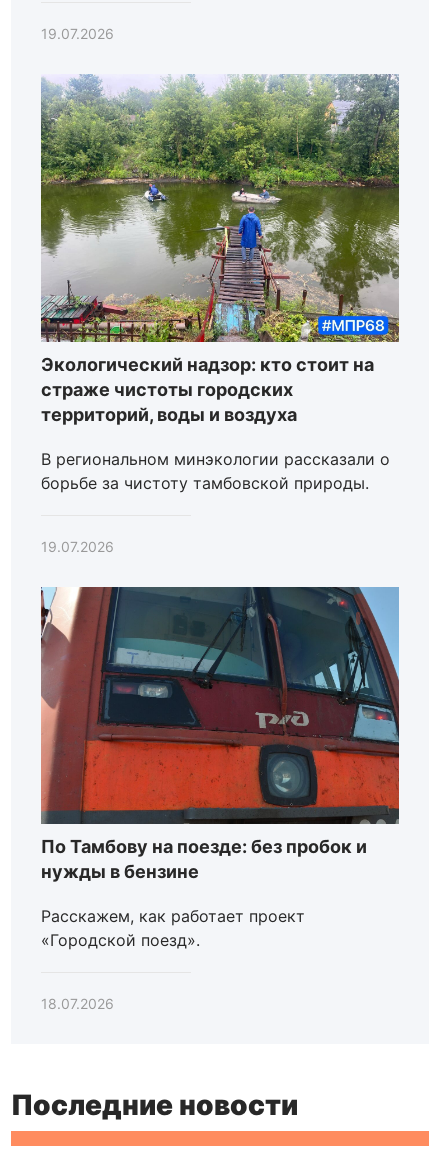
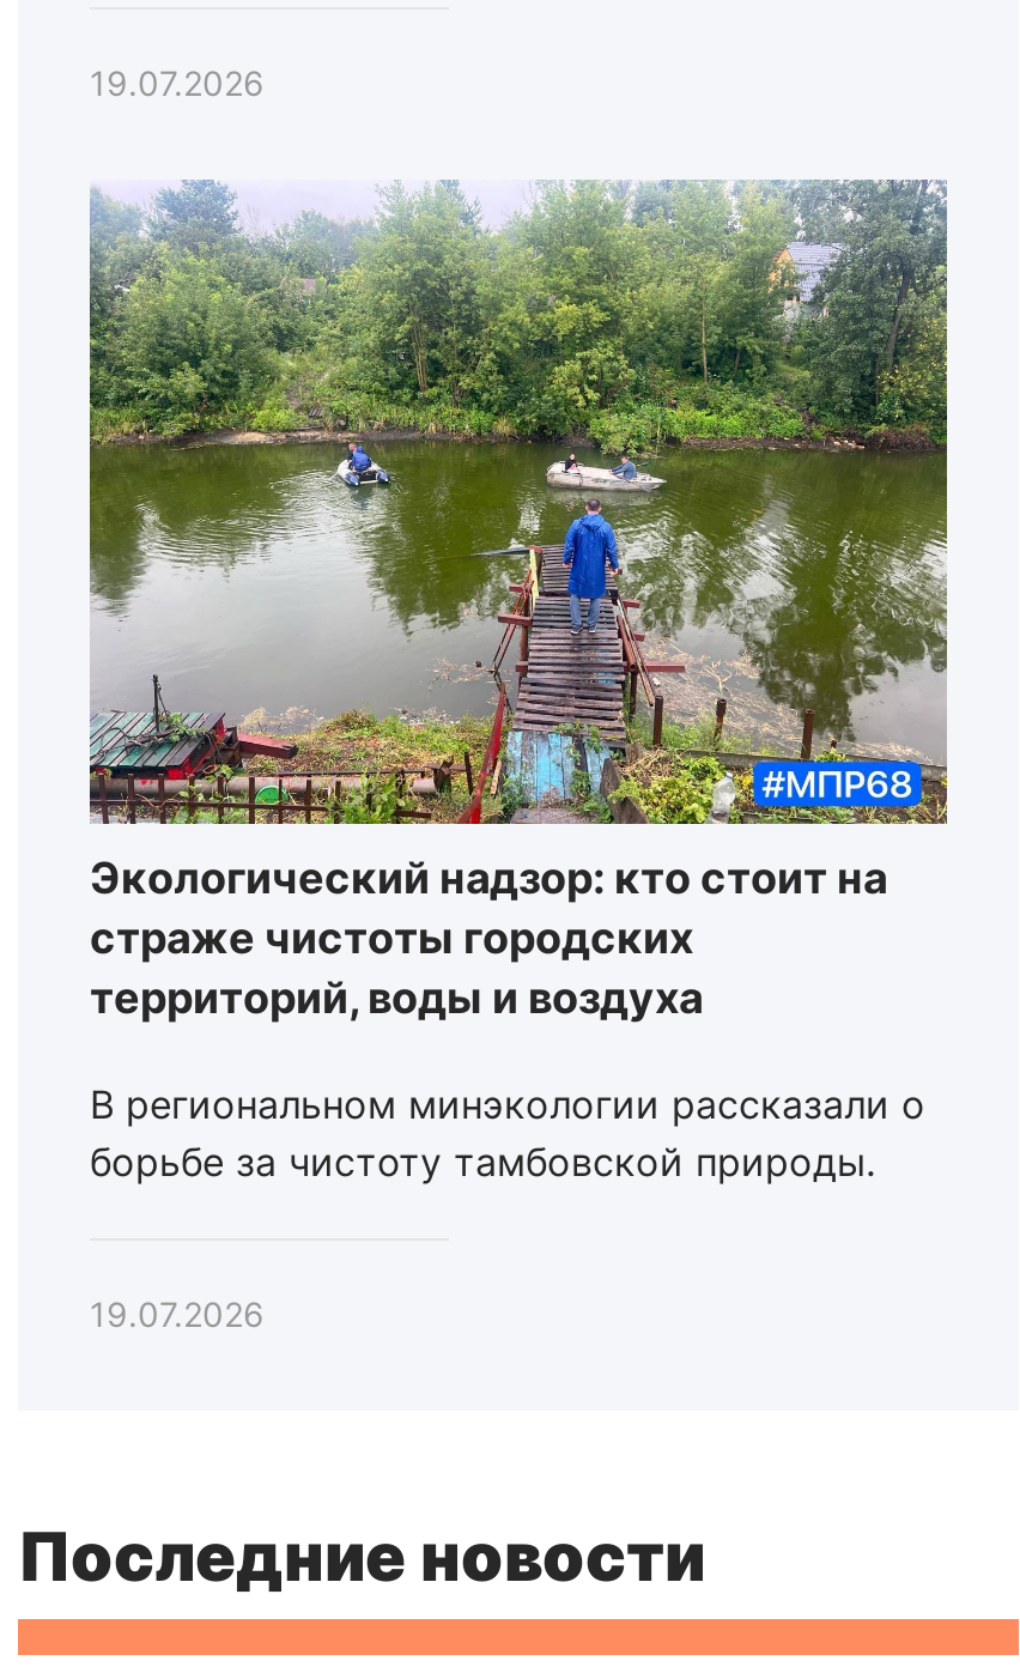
- [image]
- По Тамбову на поезде: без пробок и
- нужды в бензине
- Расскажем, как работает проект
- «Городской поезд».
- 18.07.2026
